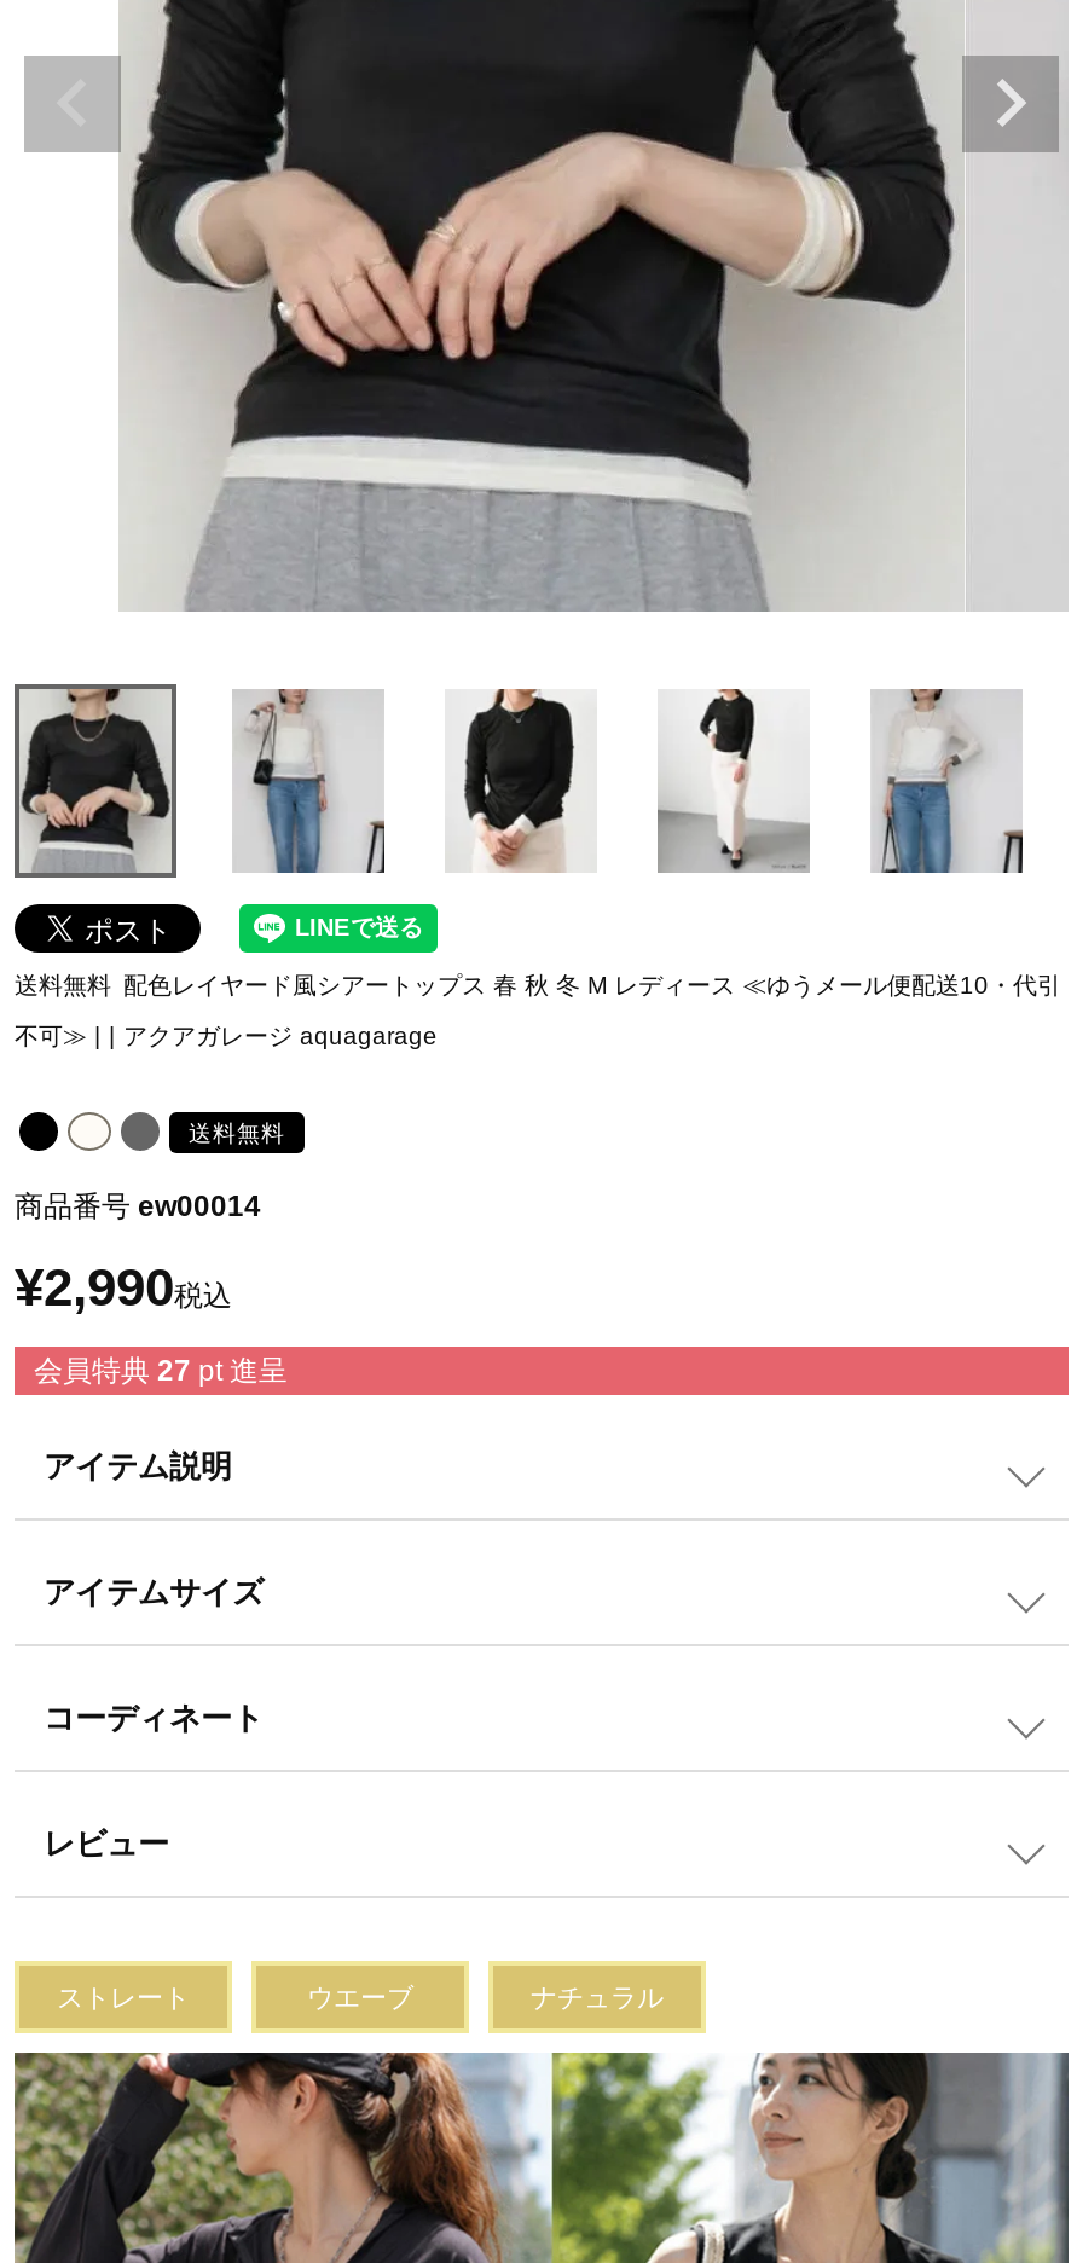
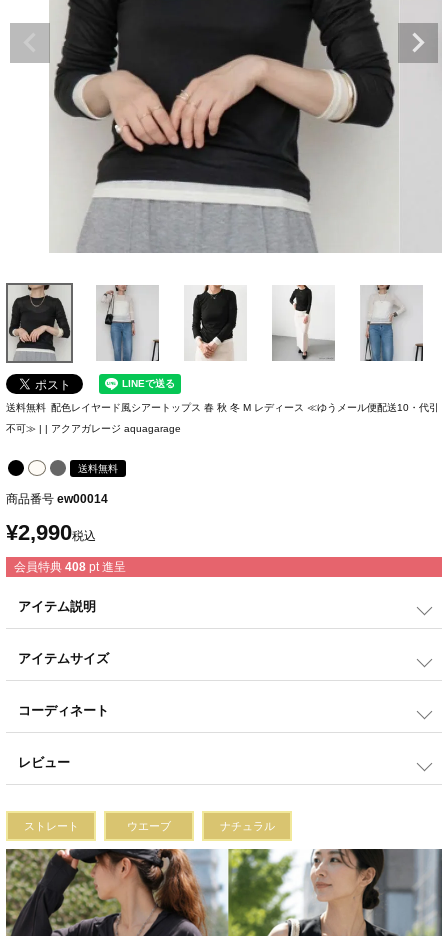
- 会員特典 27 pt 進呈
+ 会員特典 408 pt 進呈
